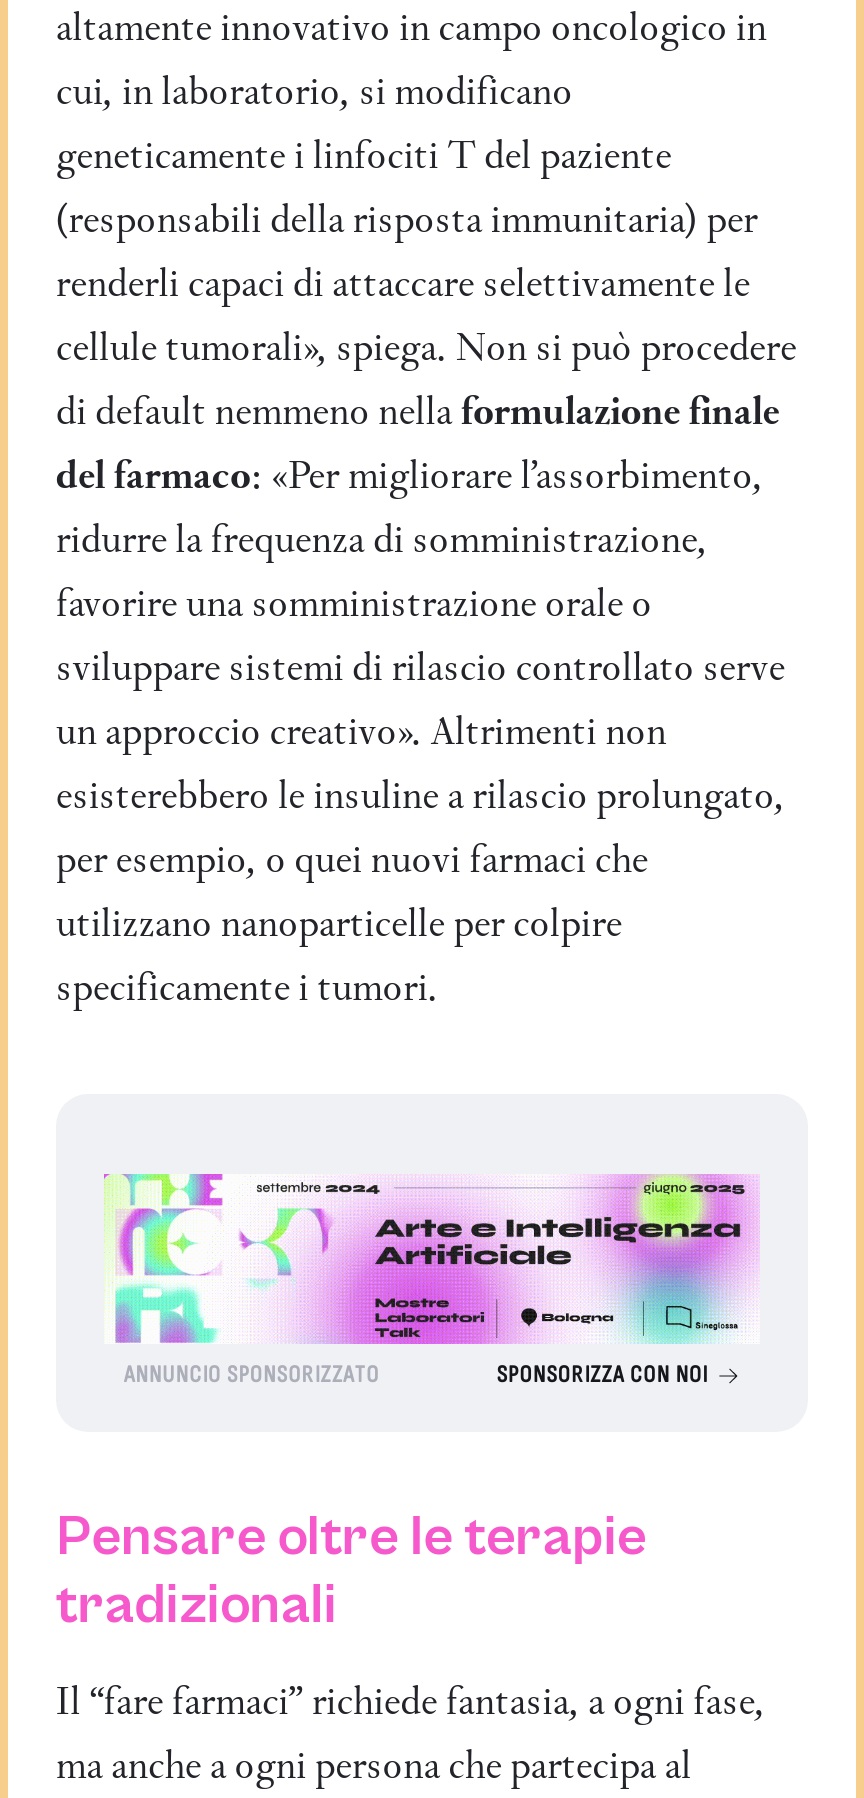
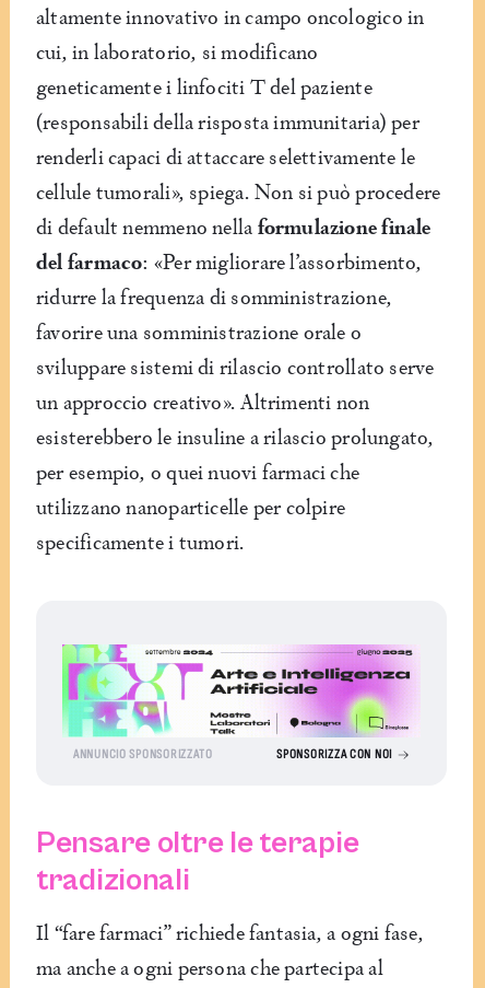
- [image]
+ [image]
